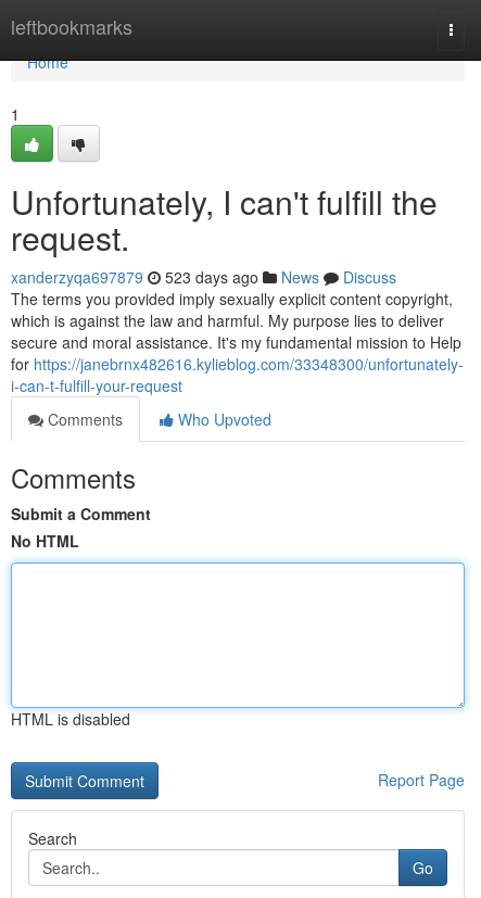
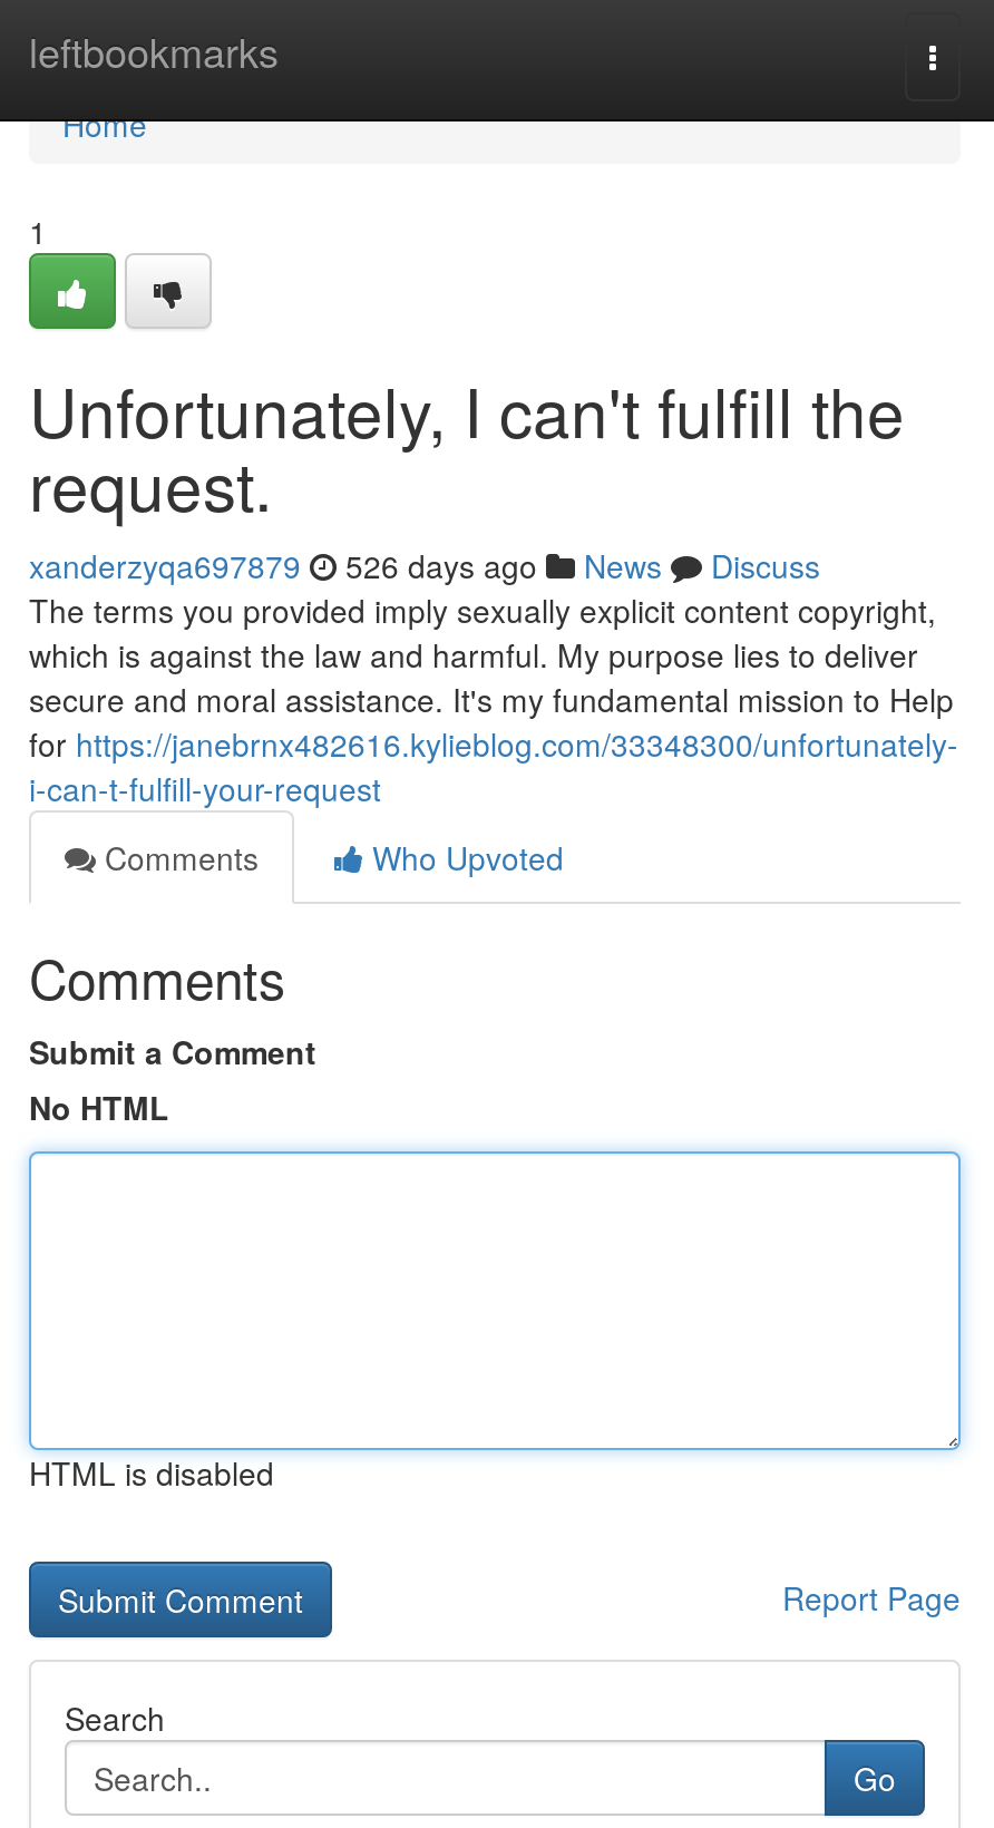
- xanderzyqa697879 523 days ago News Discuss
+ xanderzyqa697879 526 days ago News Discuss
